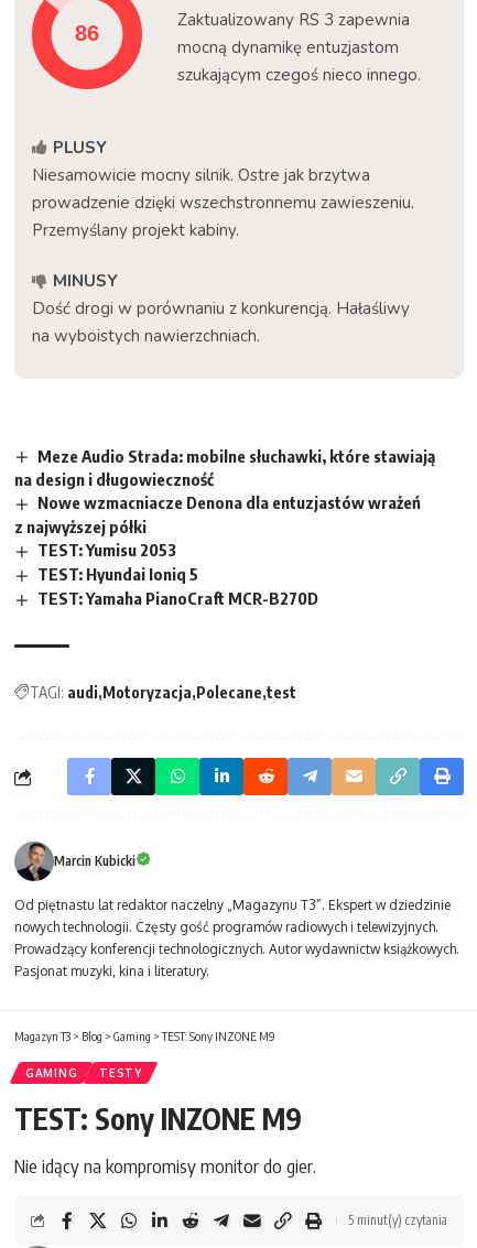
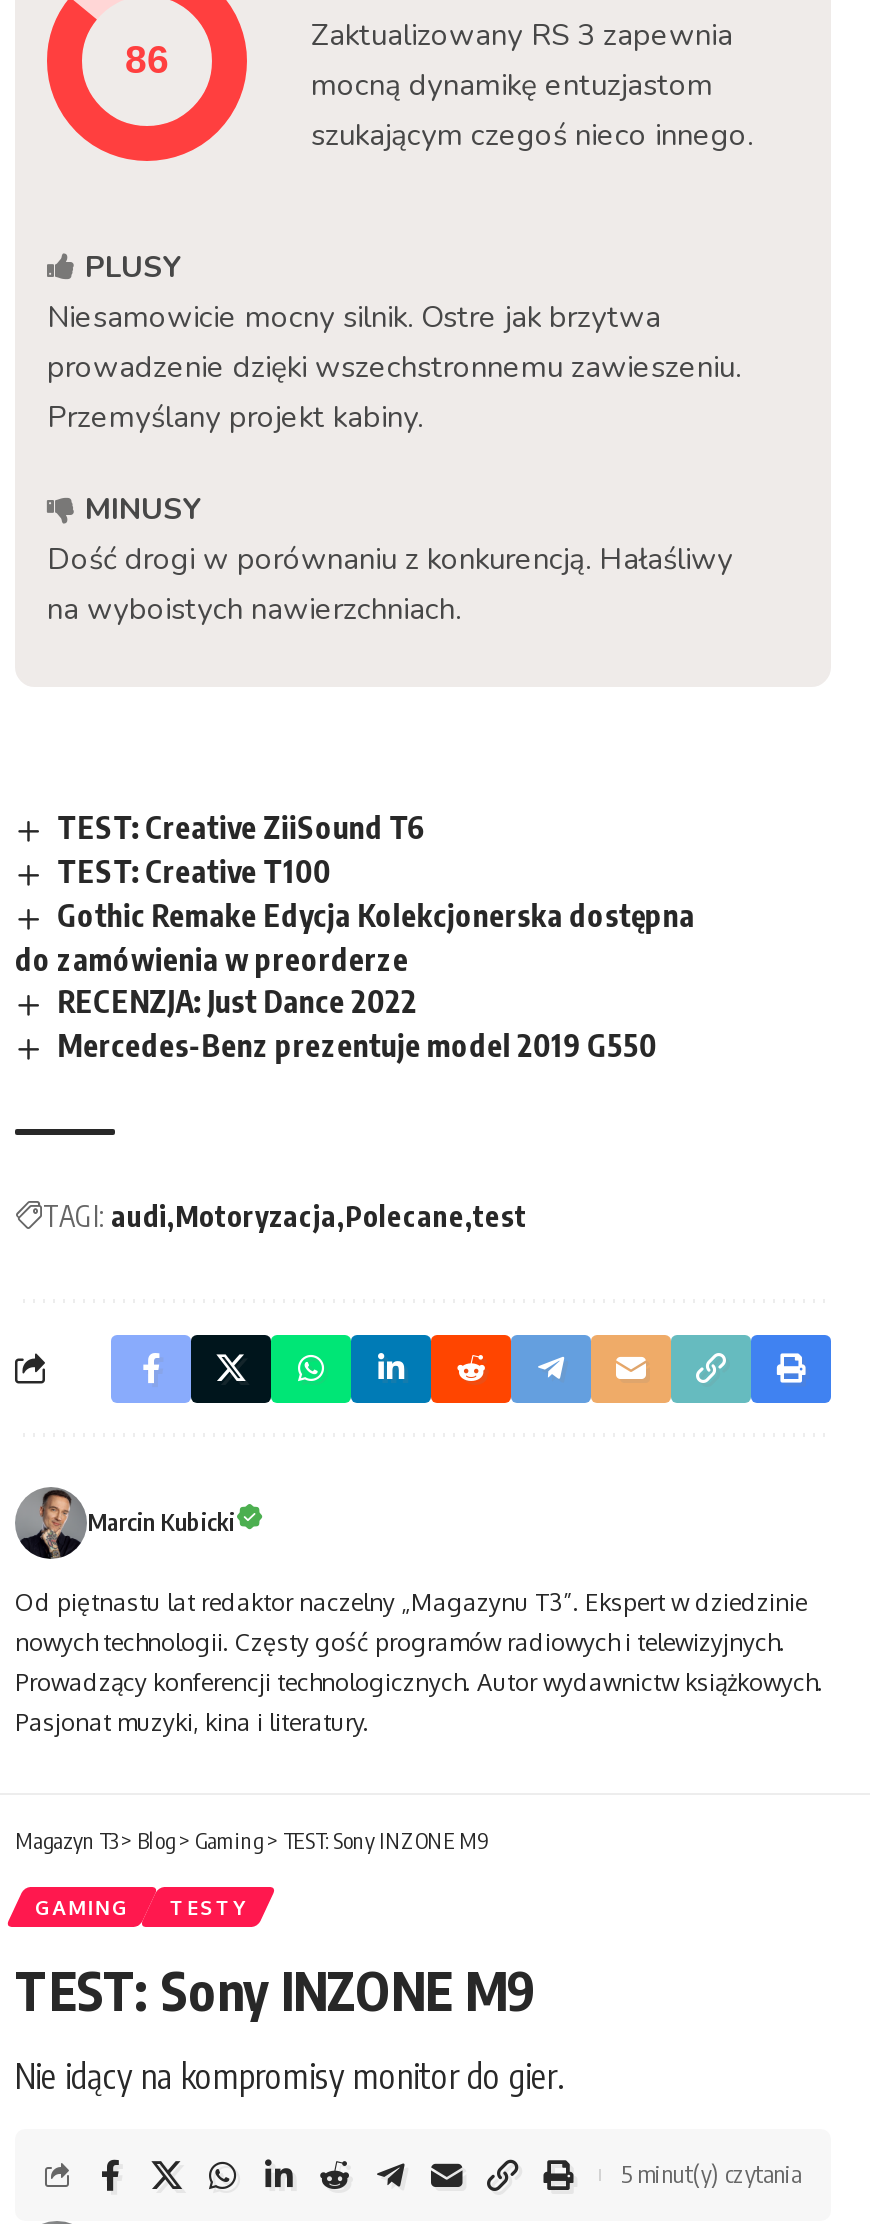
- Meze Audio Strada: mobilne słuchawki, które stawiają
- na design i długowieczność
- Nowe wzmacniacze Denona dla entuzjastów wrażeń
- z najwyższej półki
- TEST: Yumisu 2053
- TEST: Hyundai Ioniq 5
- TEST: Yamaha PianoCraft MCR-B270D
+ TEST: Creative ZiiSound T6
+ TEST: Creative T100
+ Gothic Remake Edycja Kolekcjonerska dostępna
+ do zamówienia w preorderze
+ RECENZJA: Just Dance 2022
+ Mercedes-Benz prezentuje model 2019 G550
